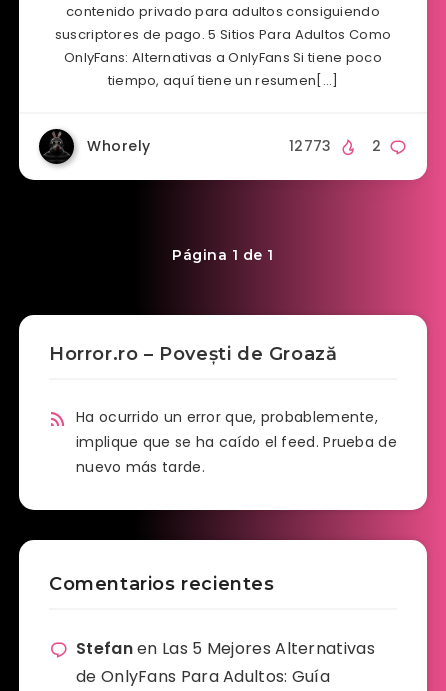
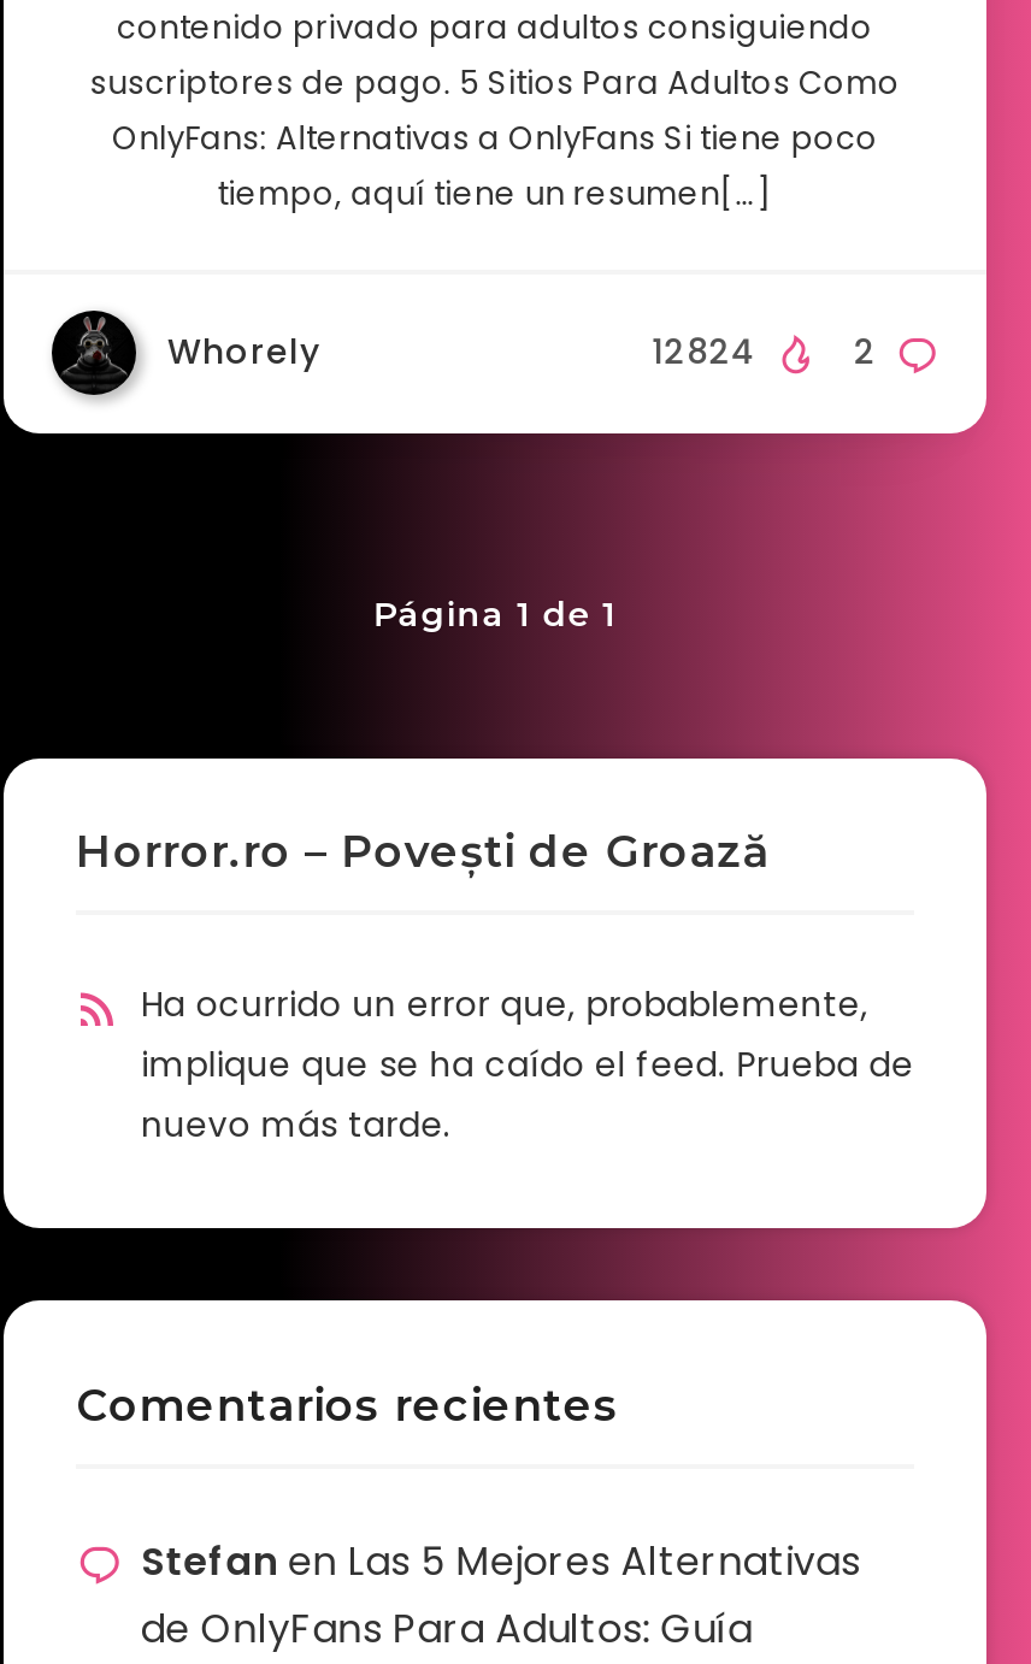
- 12773 2
+ 12824 2
